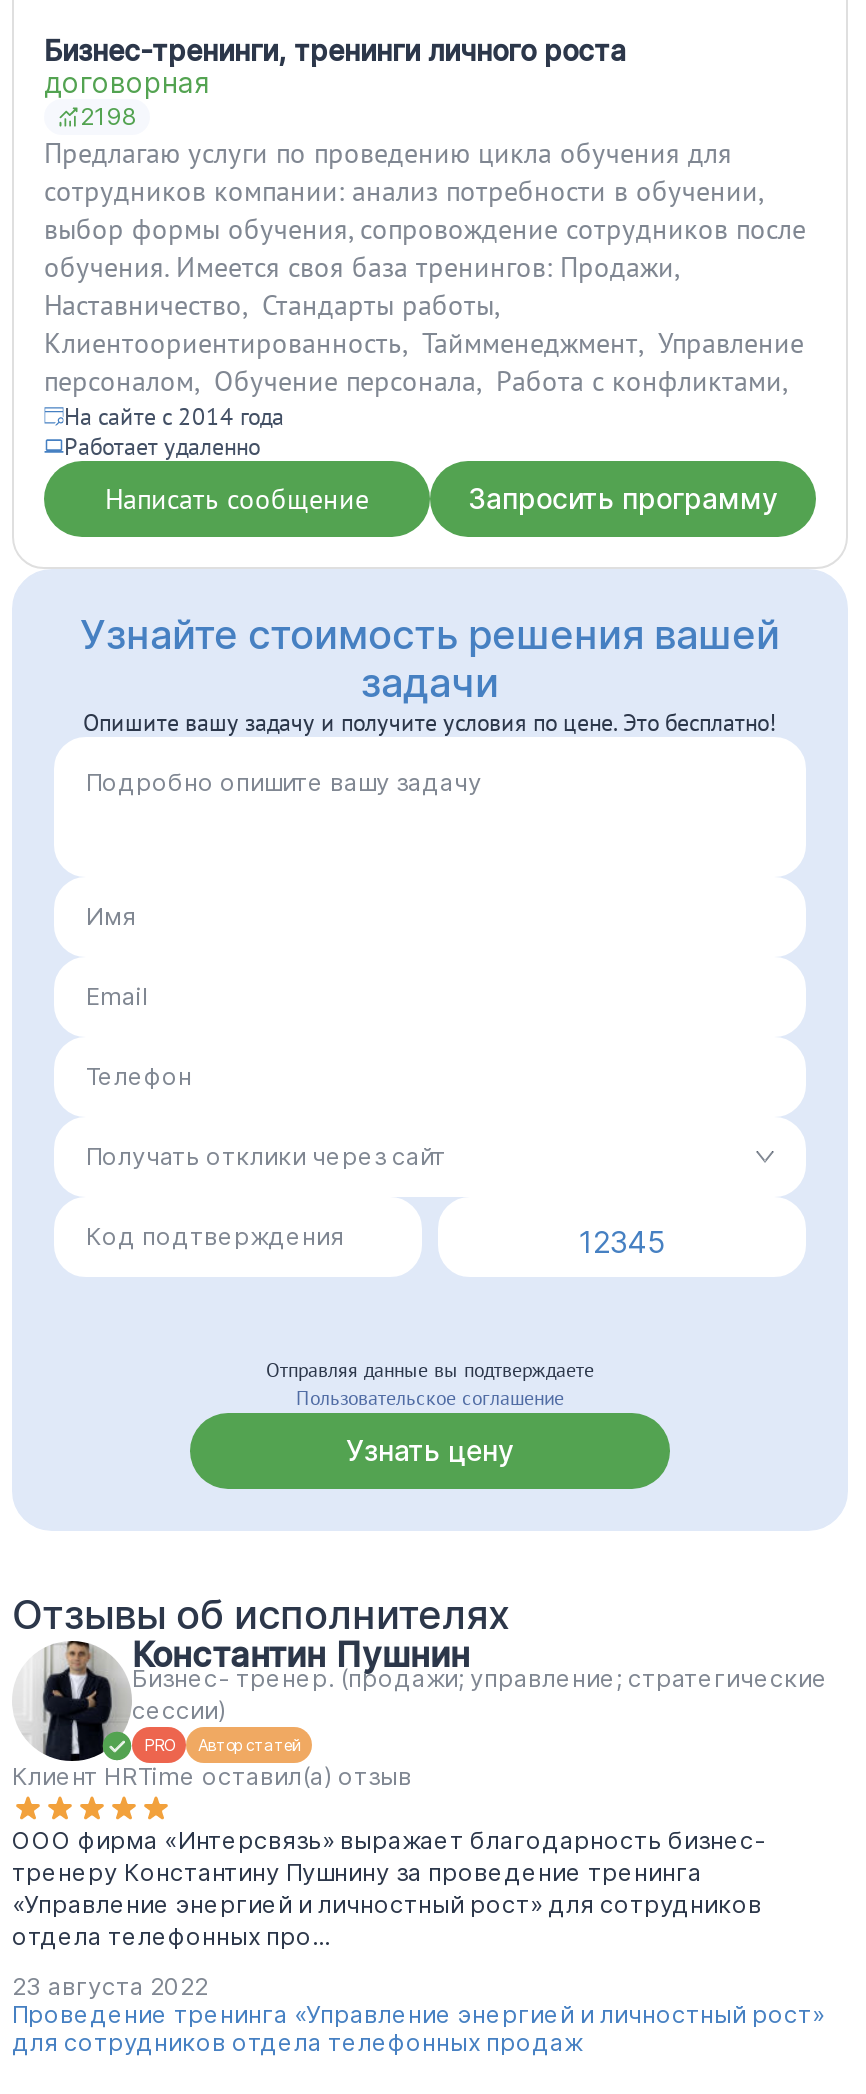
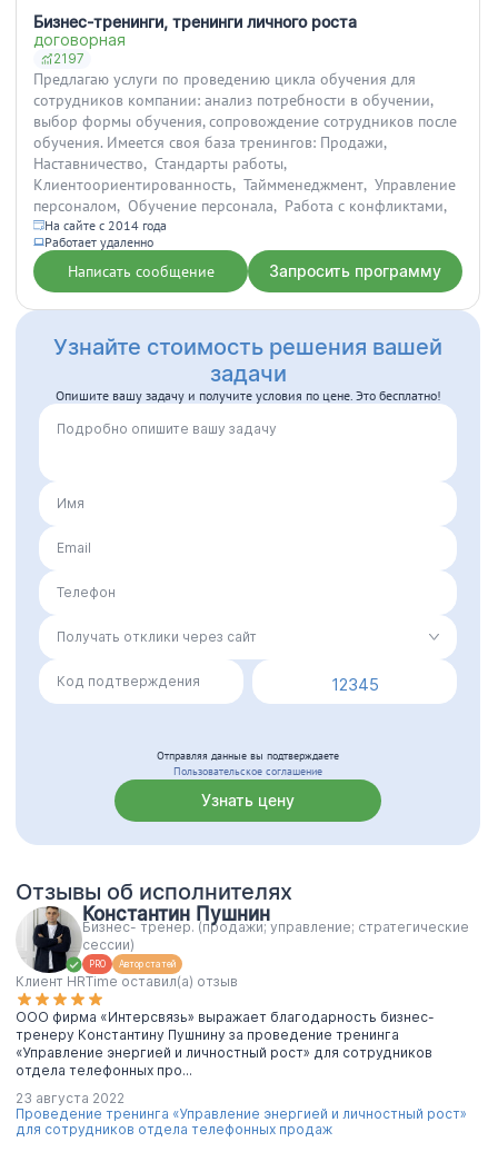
- 2198
+ 2197
